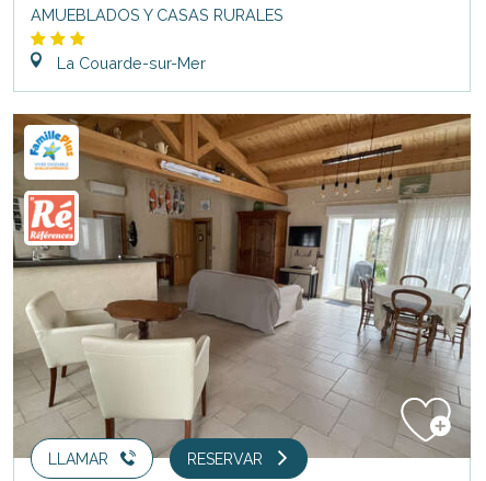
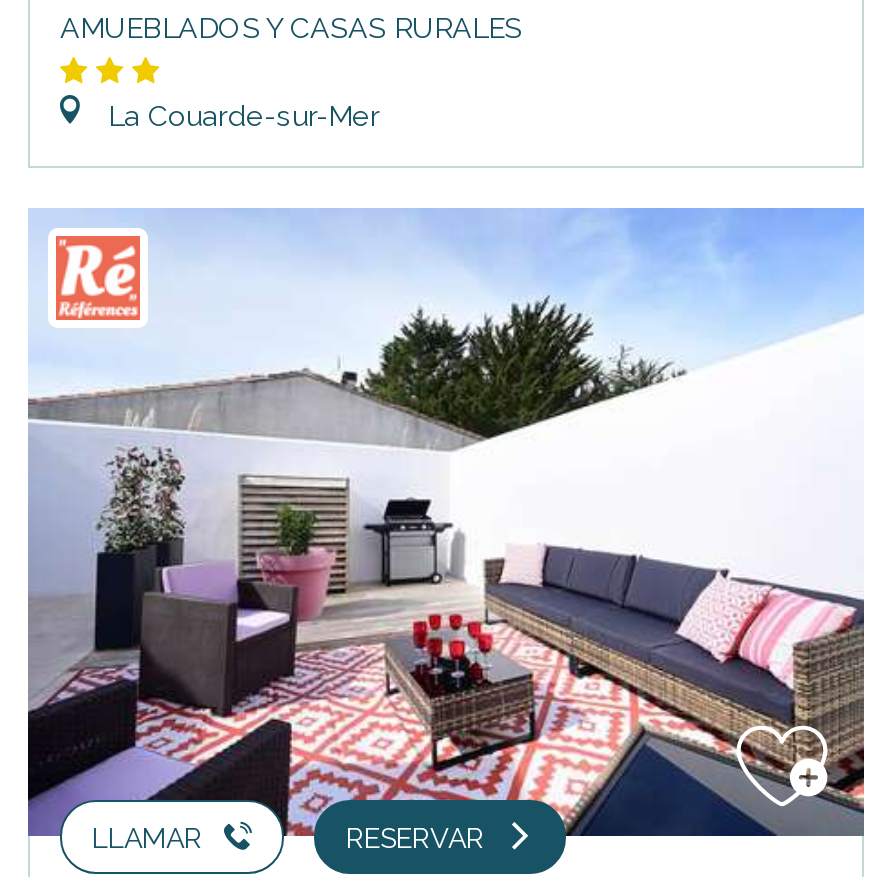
- [image]
+ [image]
